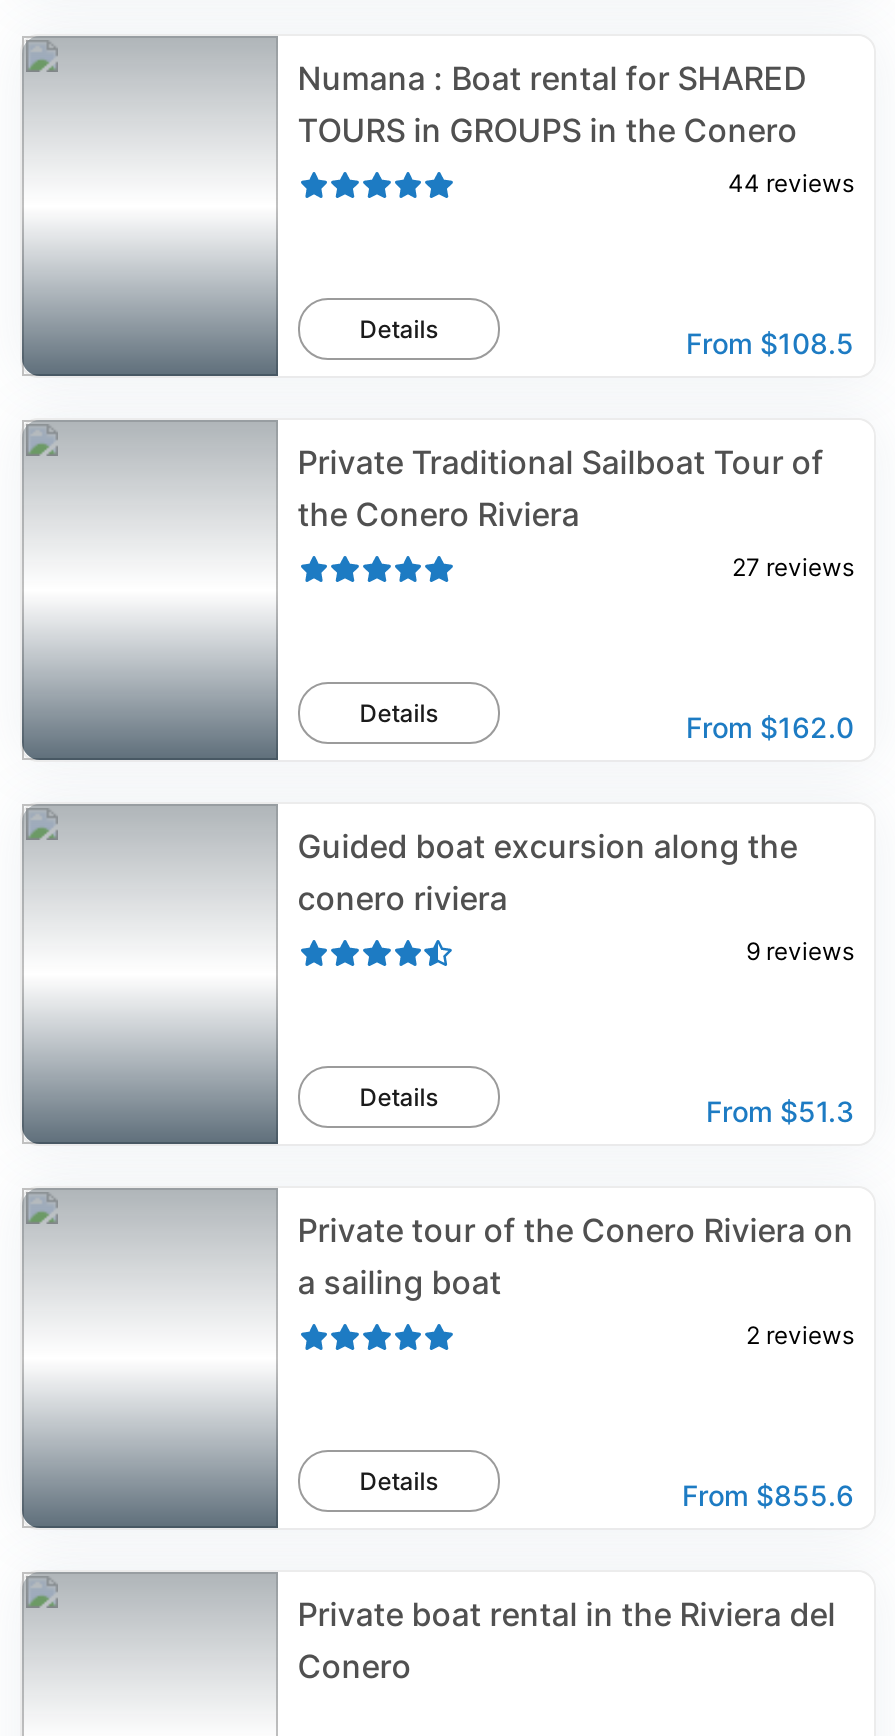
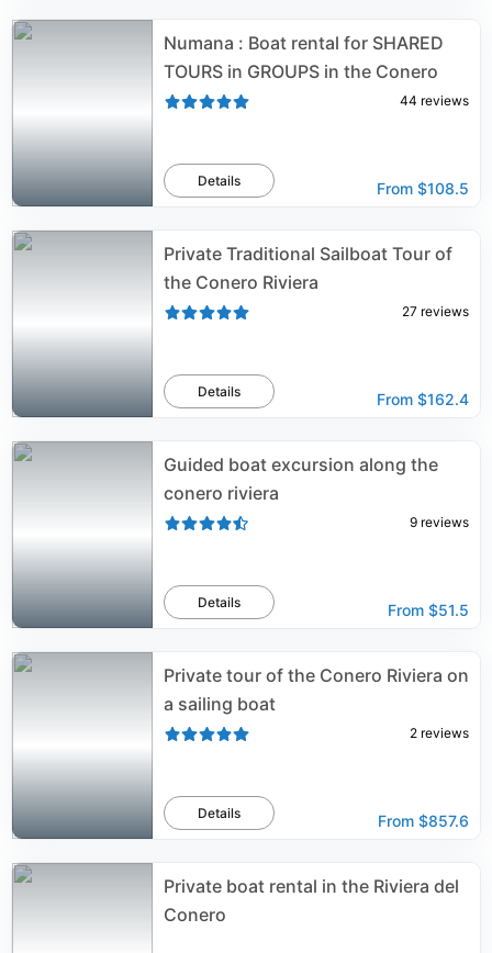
- From $162.0
+ From $162.4

- From $51.3
+ From $51.5

- From $855.6
+ From $857.6
